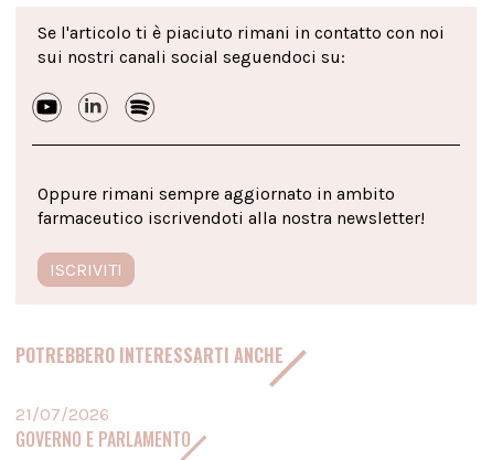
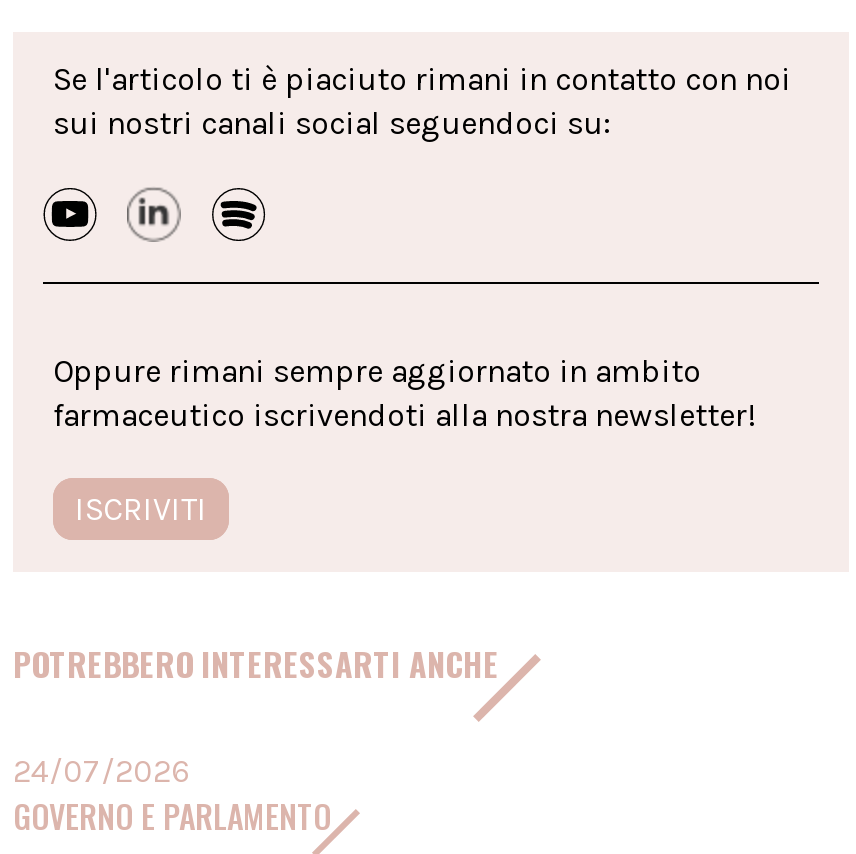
- 21/07/2026
+ 24/07/2026
